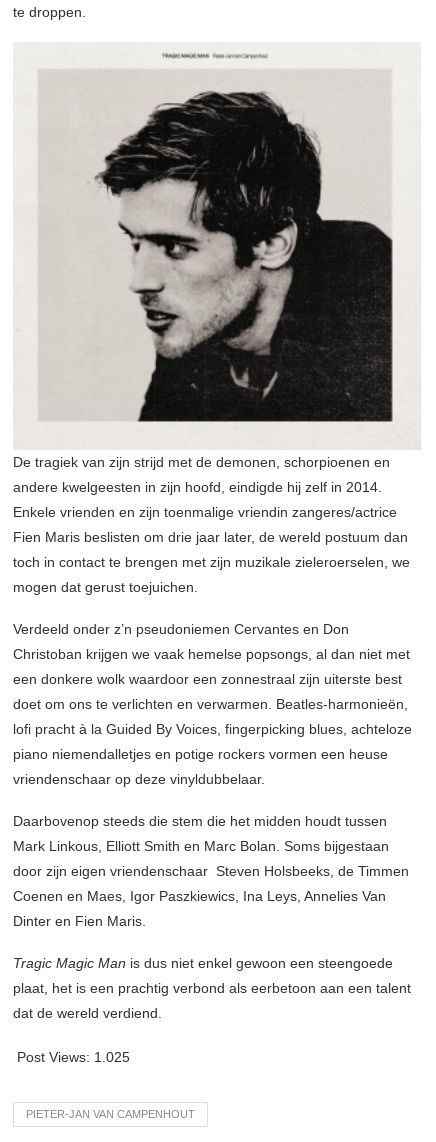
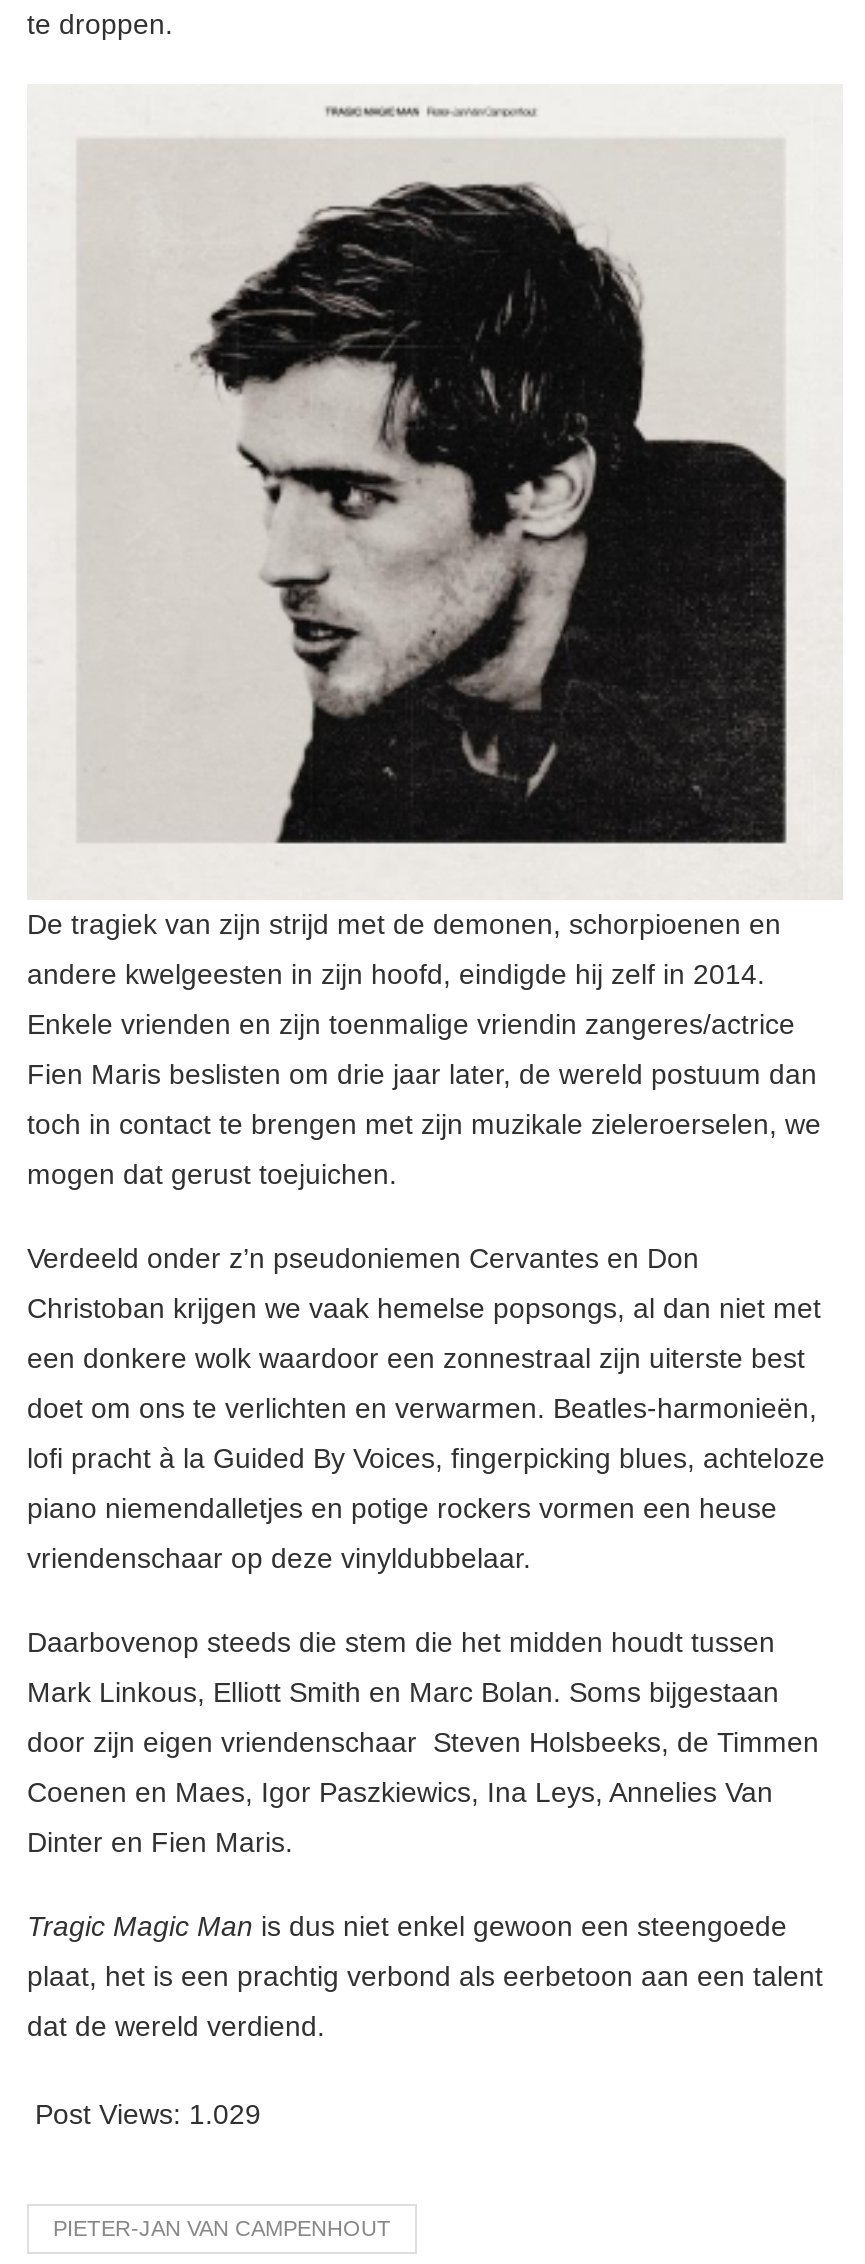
- Post Views: 1.025
+ Post Views: 1.029
